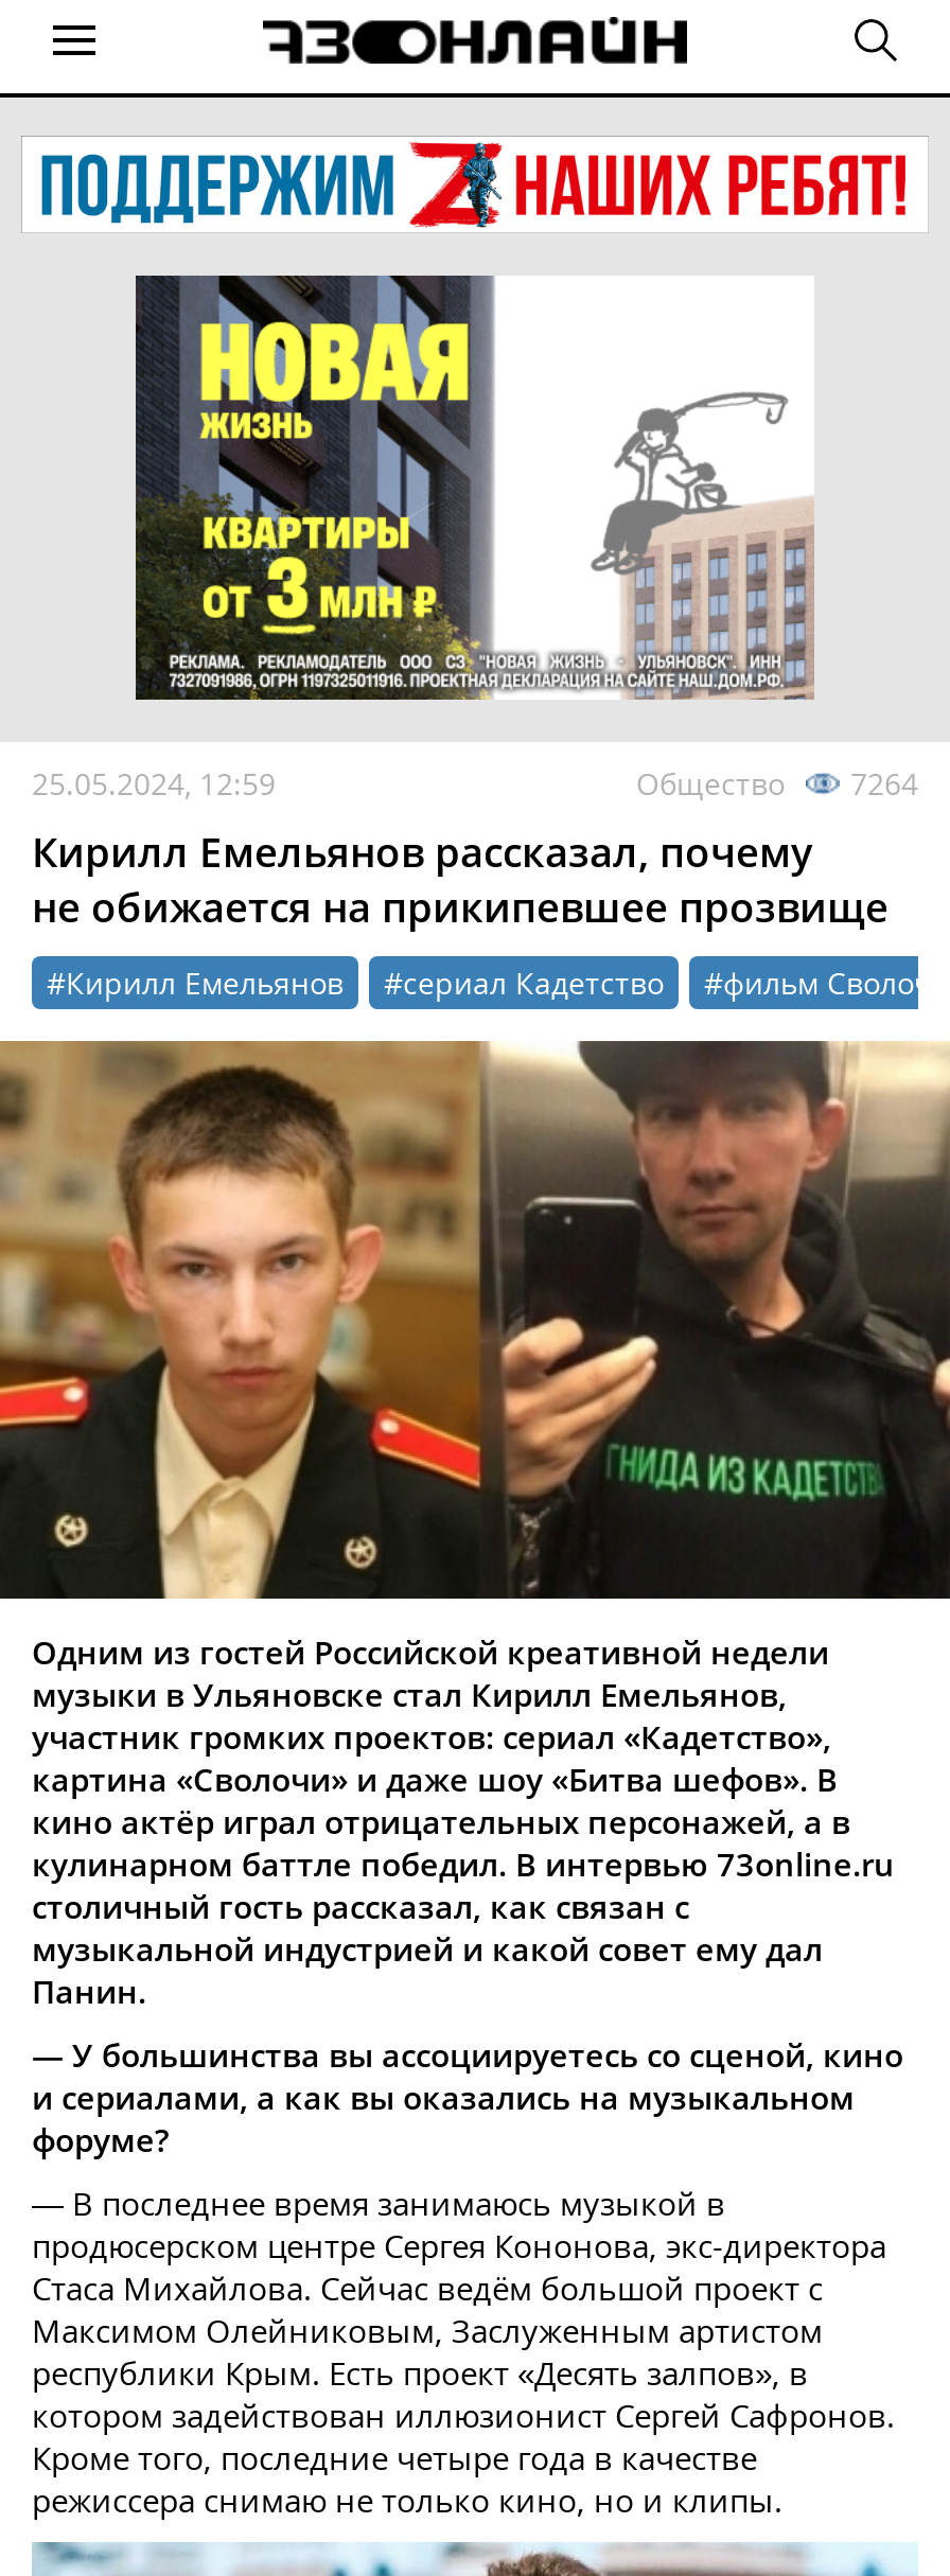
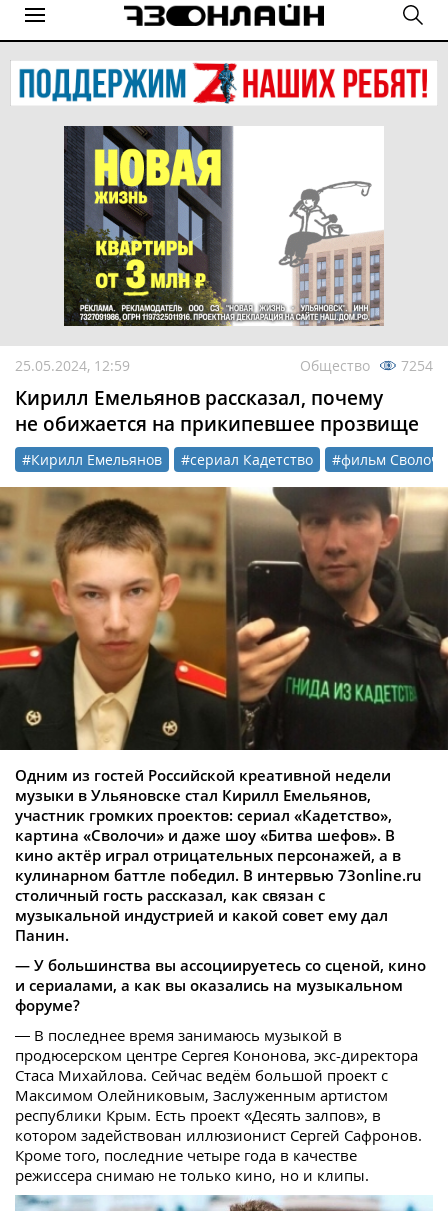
- Общество 7264
+ Общество 7254
